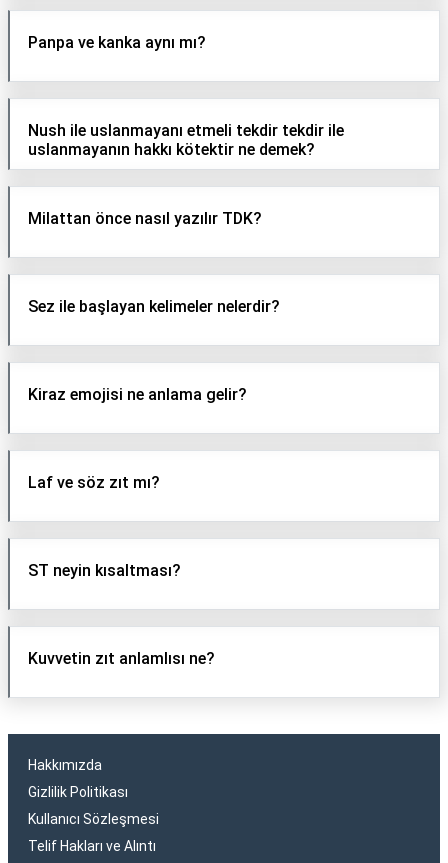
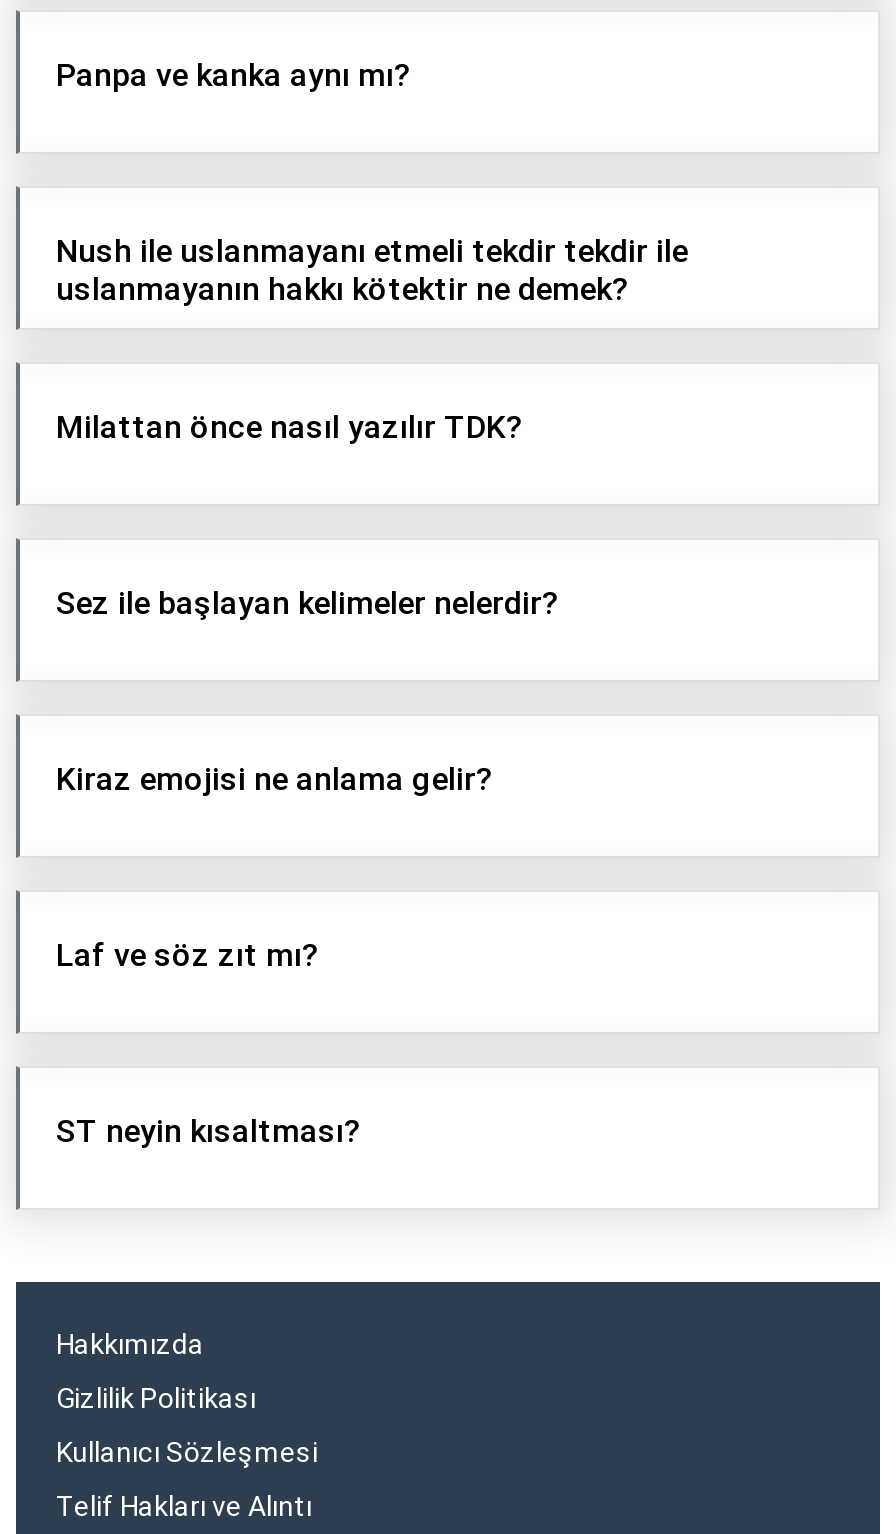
- Kuvvetin zıt anlamlısı ne?
